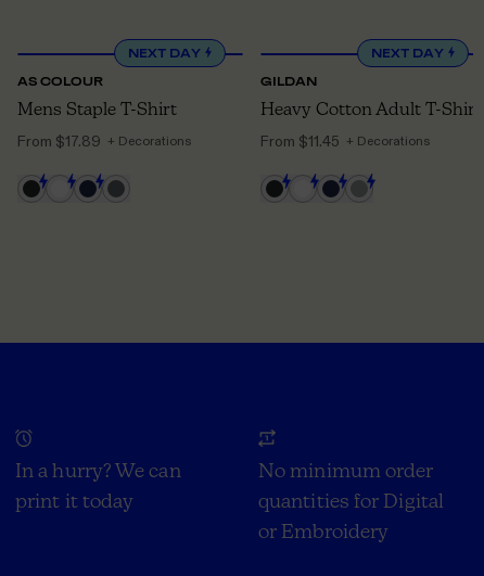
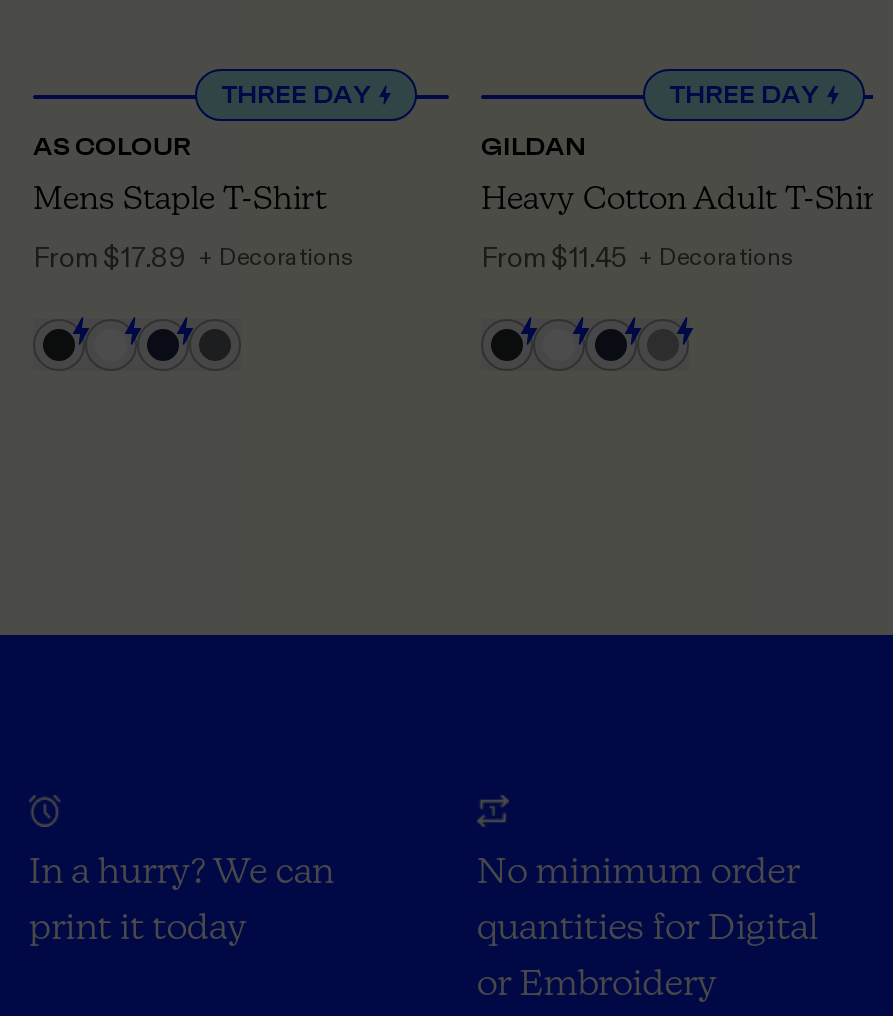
- NEXT DAY
+ THREE DAY

- NEXT DAY
+ THREE DAY
